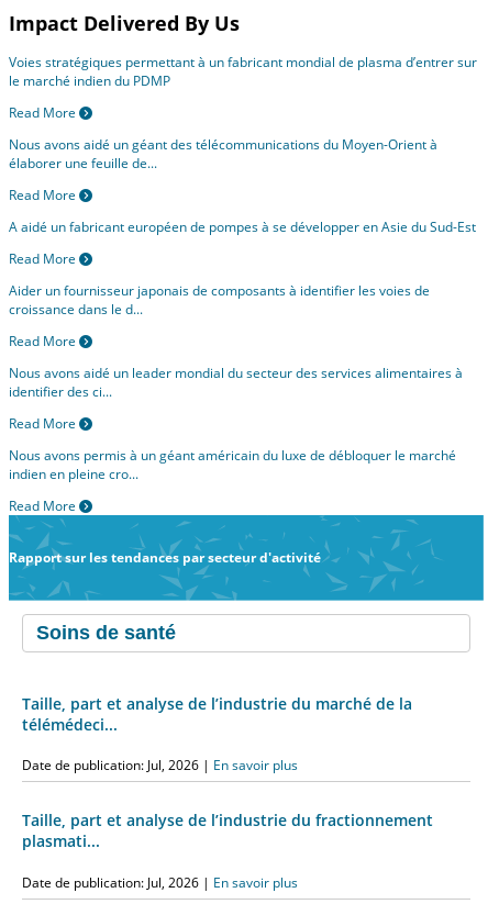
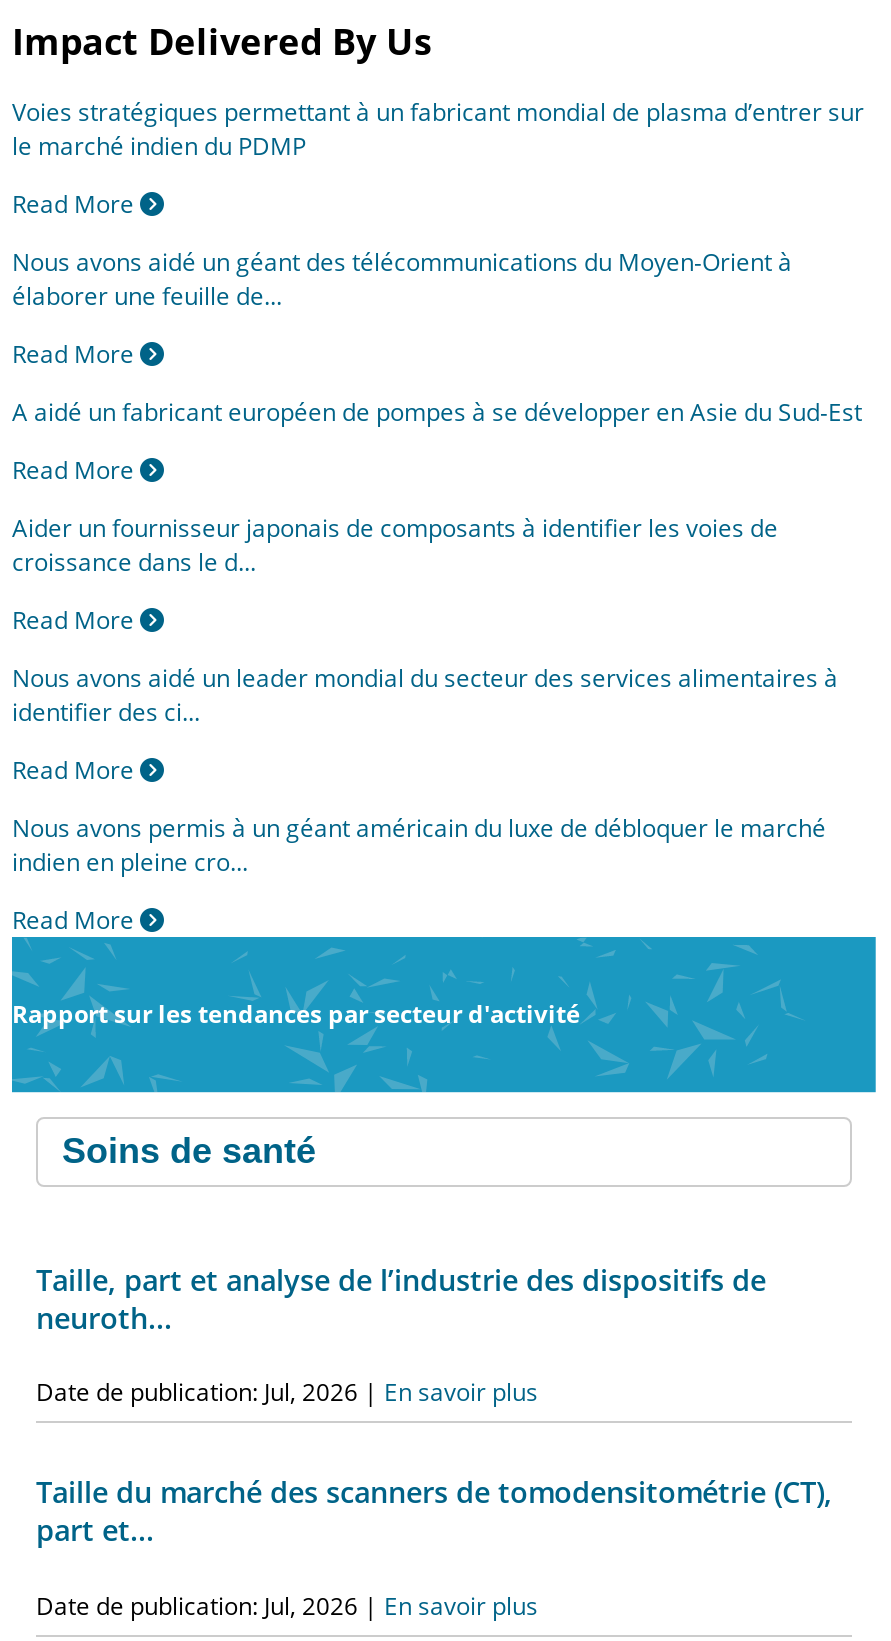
- Taille, part et analyse de l’industrie du marché de la
- télémédeci...
+ Taille, part et analyse de l’industrie des dispositifs de
+ neuroth...

- Taille, part et analyse de l’industrie du fractionnement
- plasmati...
+ Taille du marché des scanners de tomodensitométrie (CT),
+ part et...
